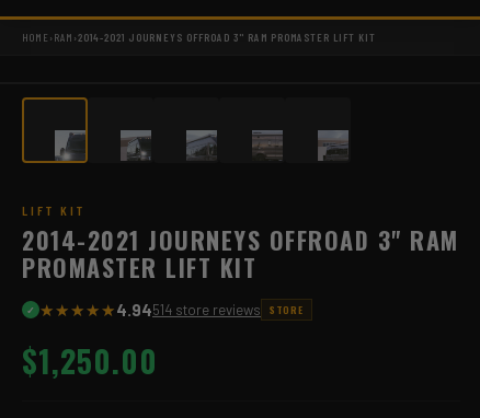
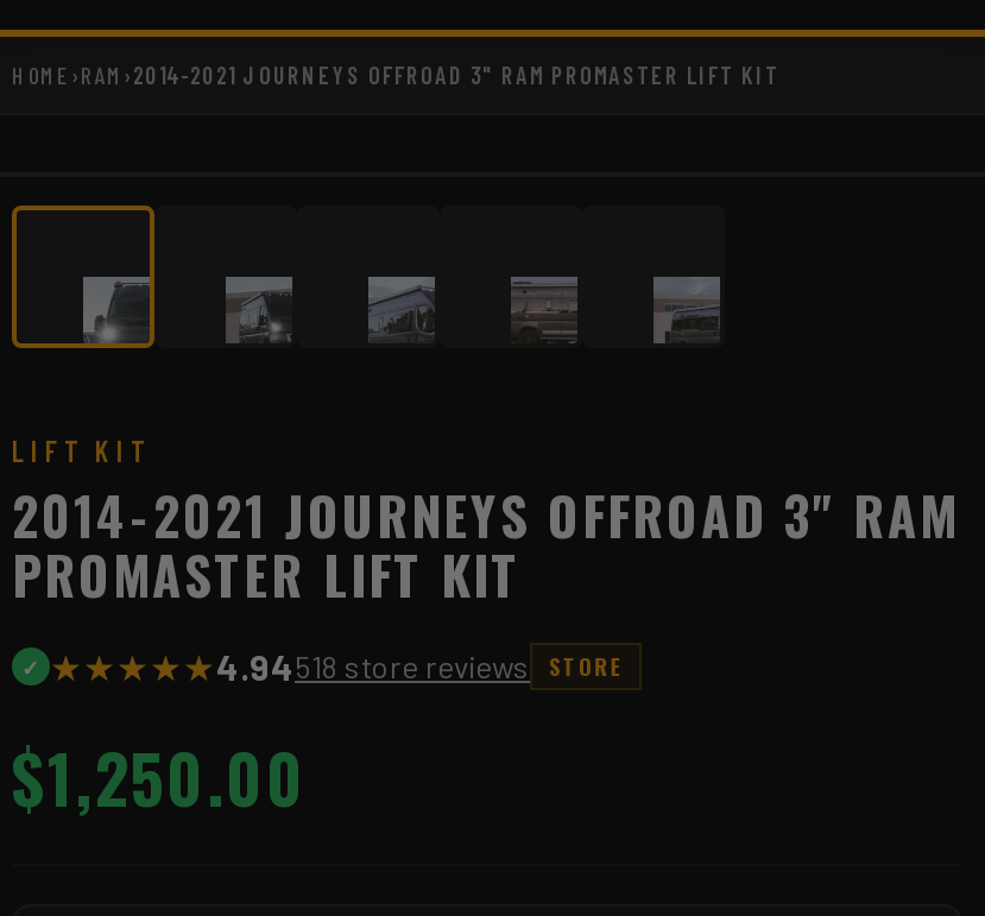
- 4.94514 store reviews STORE
+ 4.94518 store reviews STORE
